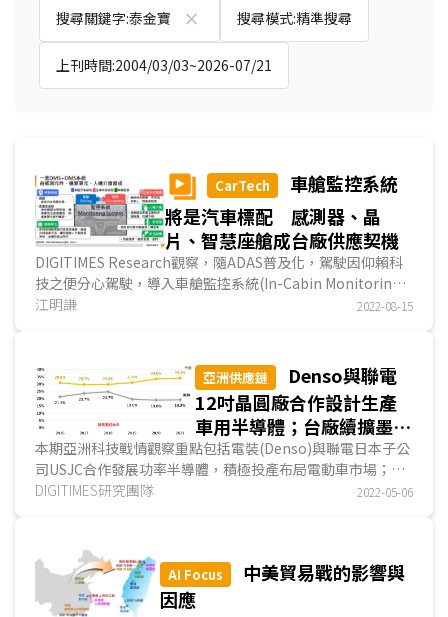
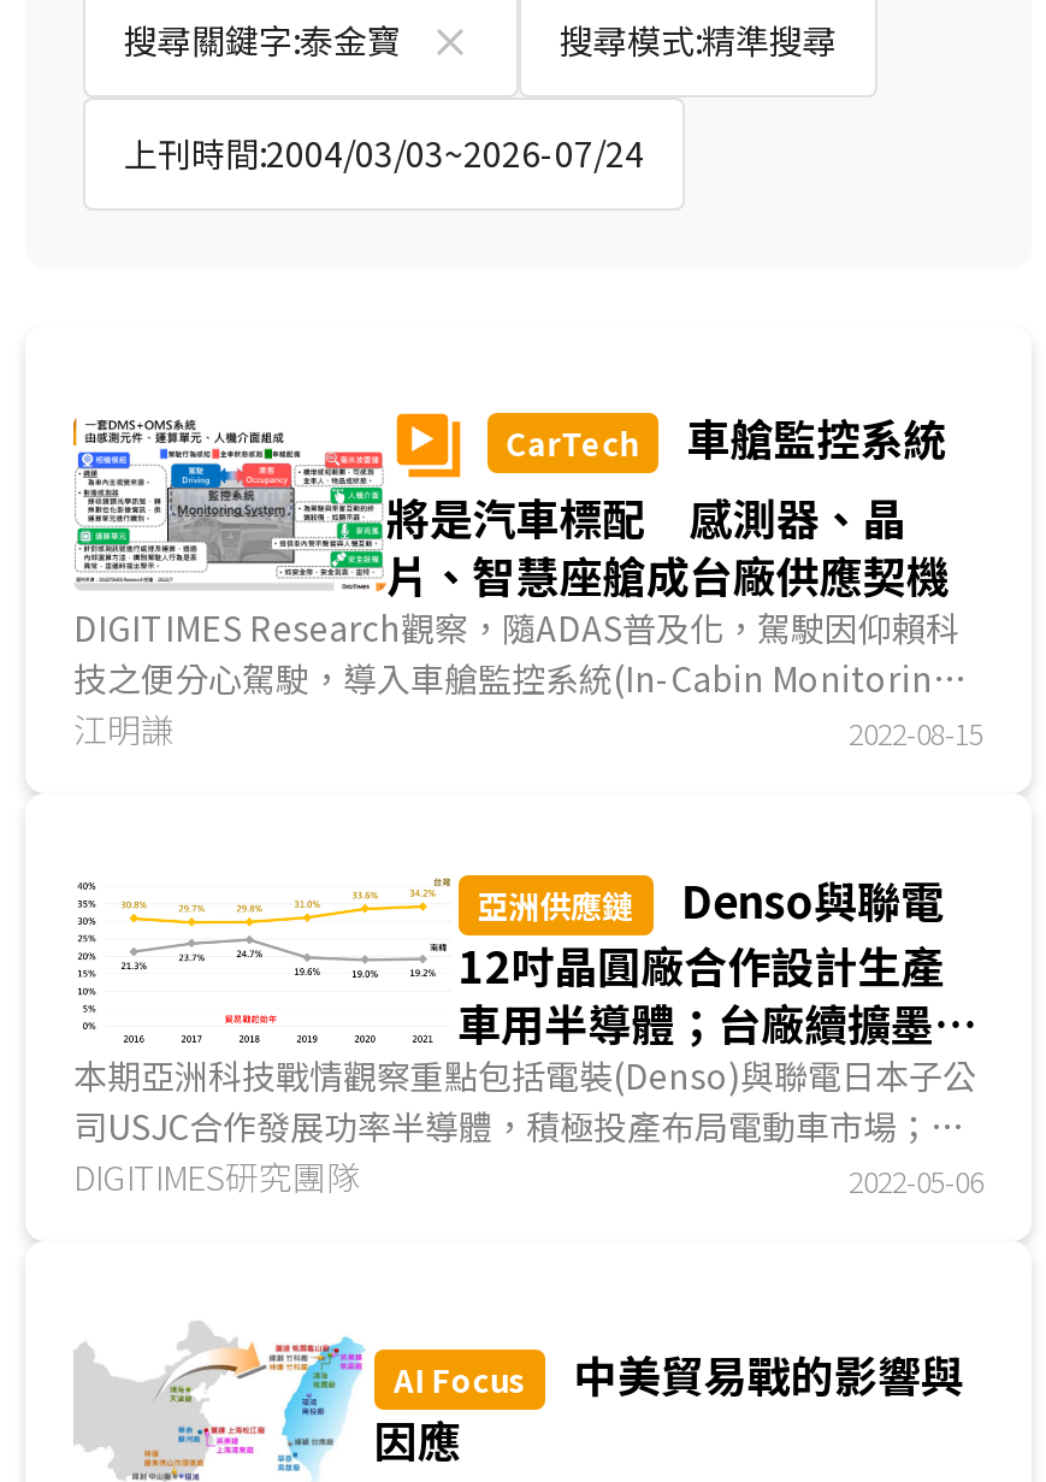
- 上刊時間:2004/03/03~2026-07/21
+ 上刊時間:2004/03/03~2026-07/24
